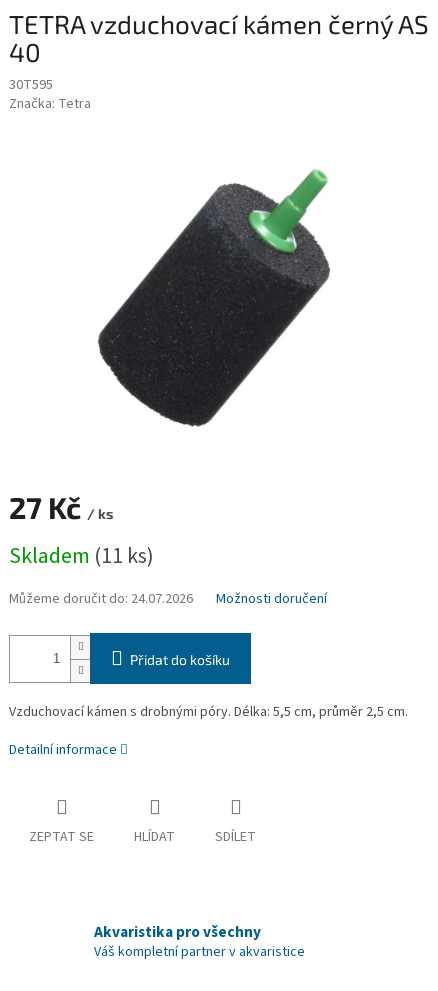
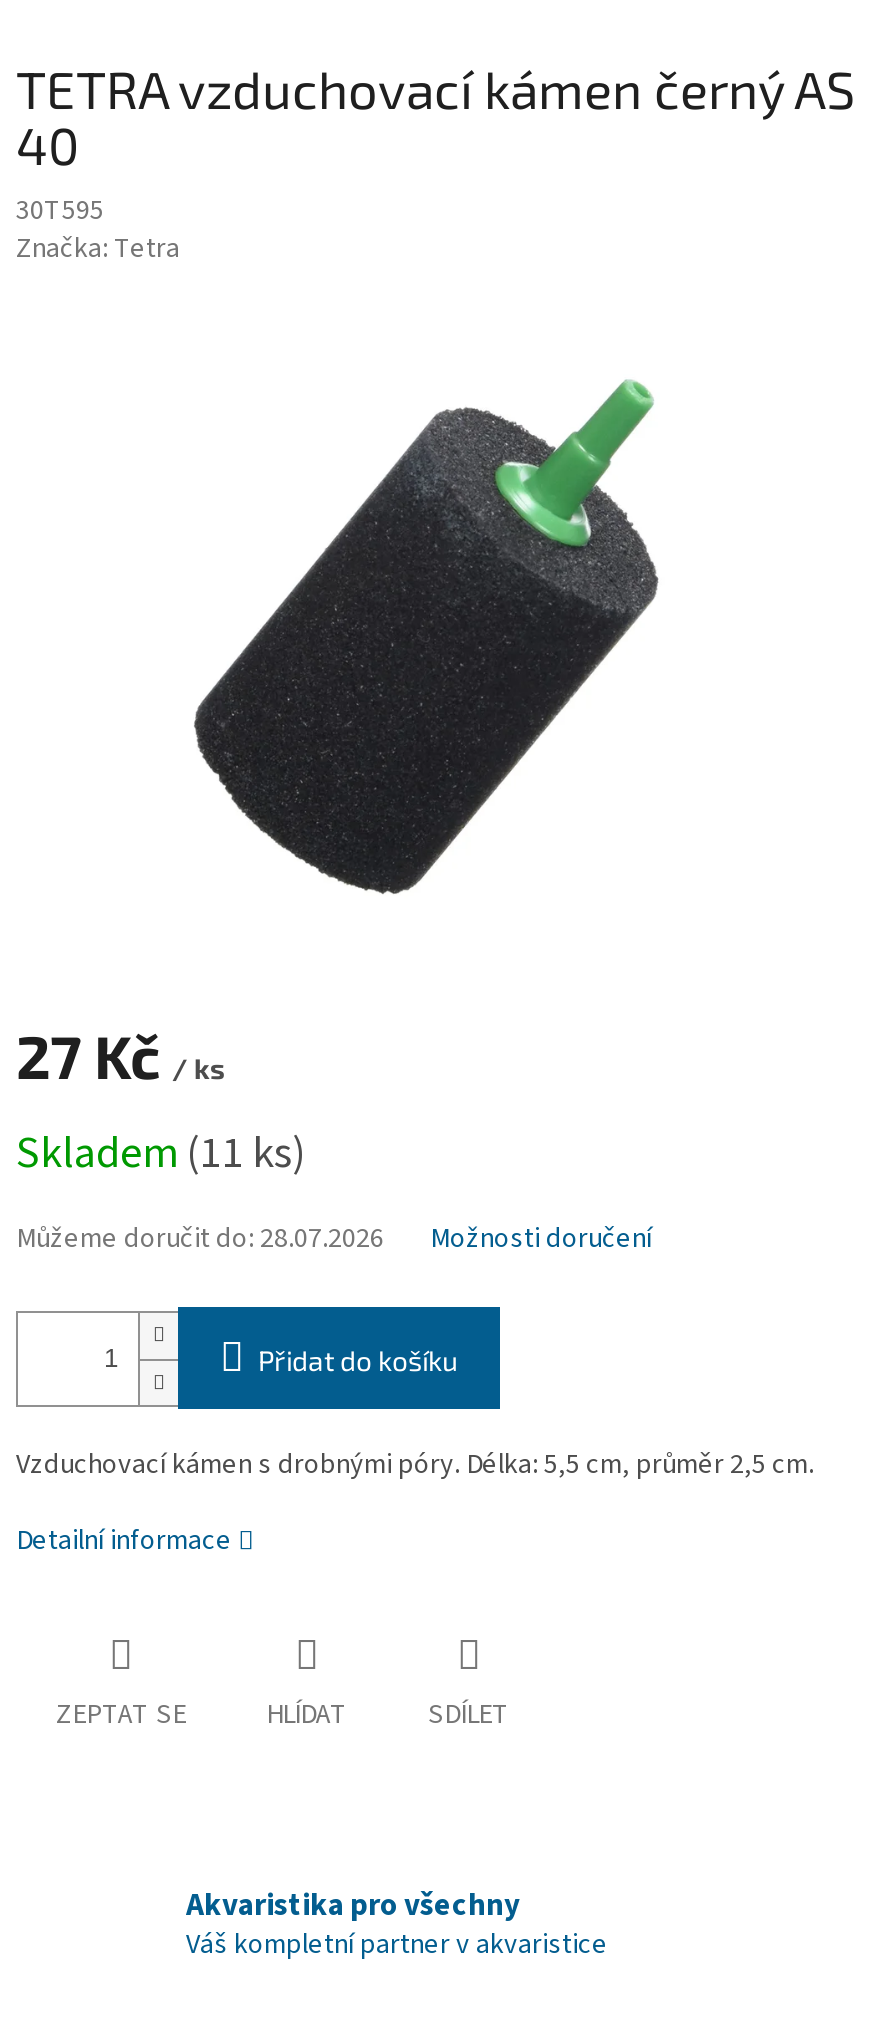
- Můžeme doručit do: 24.07.2026
+ Můžeme doručit do: 28.07.2026
